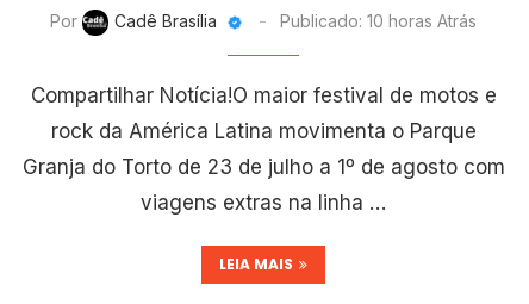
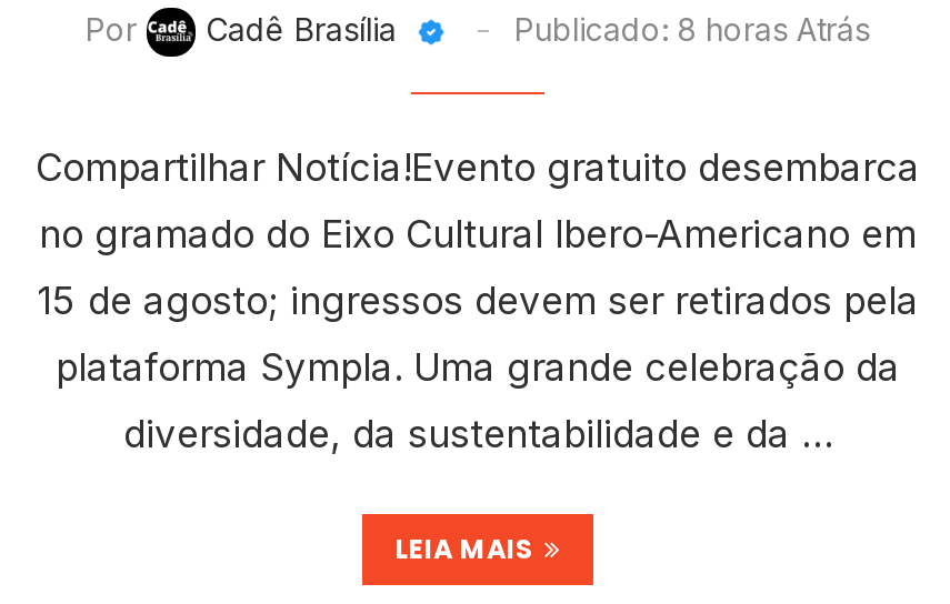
- Publicado: 10 horas Atrás
- Compartilhar Notícia!O maior festival de motos e
- rock da América Latina movimenta o Parque
- Granja do Torto de 23 de julho a 1º de agosto com
- viagens extras na linha …
+ Publicado: 8 horas Atrás
+ Compartilhar Notícia!Evento gratuito desembarca
+ no gramado do Eixo Cultural Ibero-Americano em
+ 15 de agosto; ingressos devem ser retirados pela
+ plataforma Sympla. Uma grande celebração da
+ diversidade, da sustentabilidade e da …
